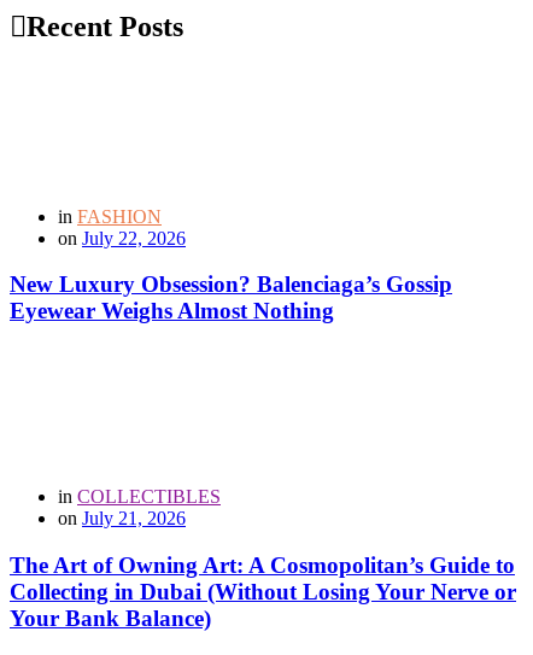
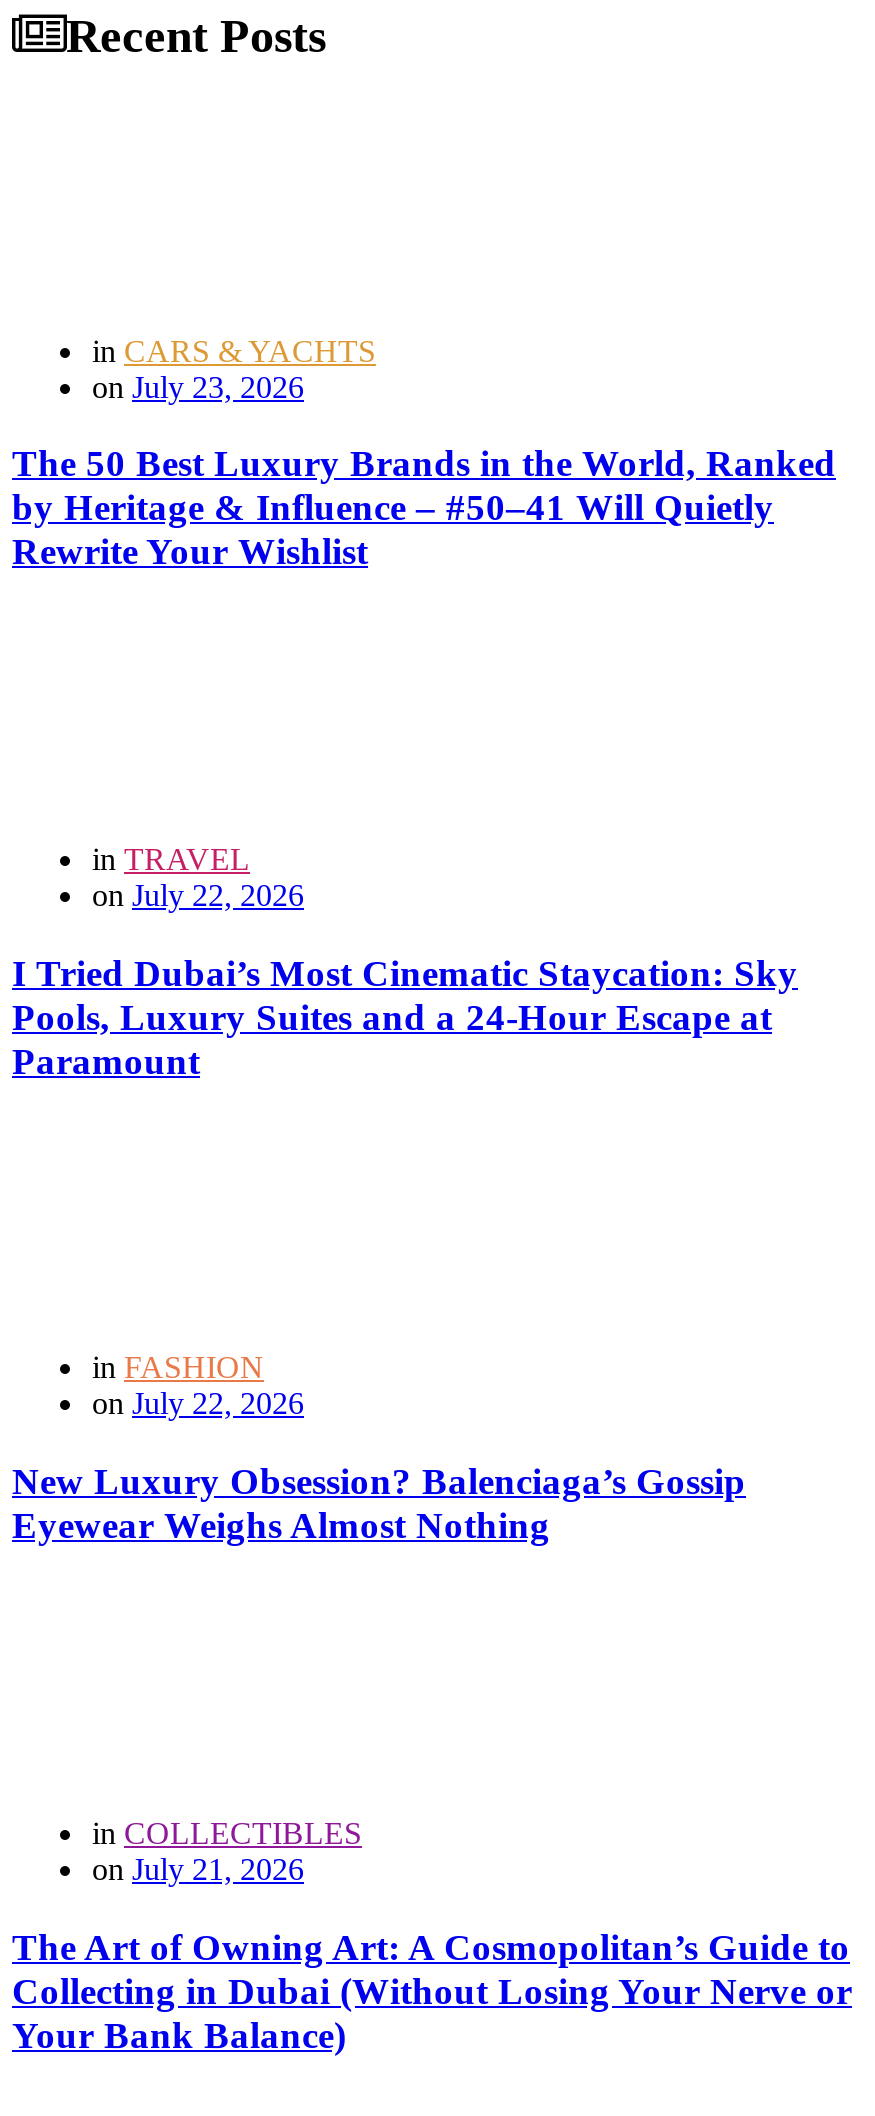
+ in CARS & YACHTS
+ on July 23, 2026
+ The 50 Best Luxury Brands in the World, Ranked
+ by Heritage & Influence – #50–41 Will Quietly
+ Rewrite Your Wishlist

+ in TRAVEL
+ on July 22, 2026
+ I Tried Dubai’s Most Cinematic Staycation: Sky
+ Pools, Luxury Suites and a 24-Hour Escape at
+ Paramount
